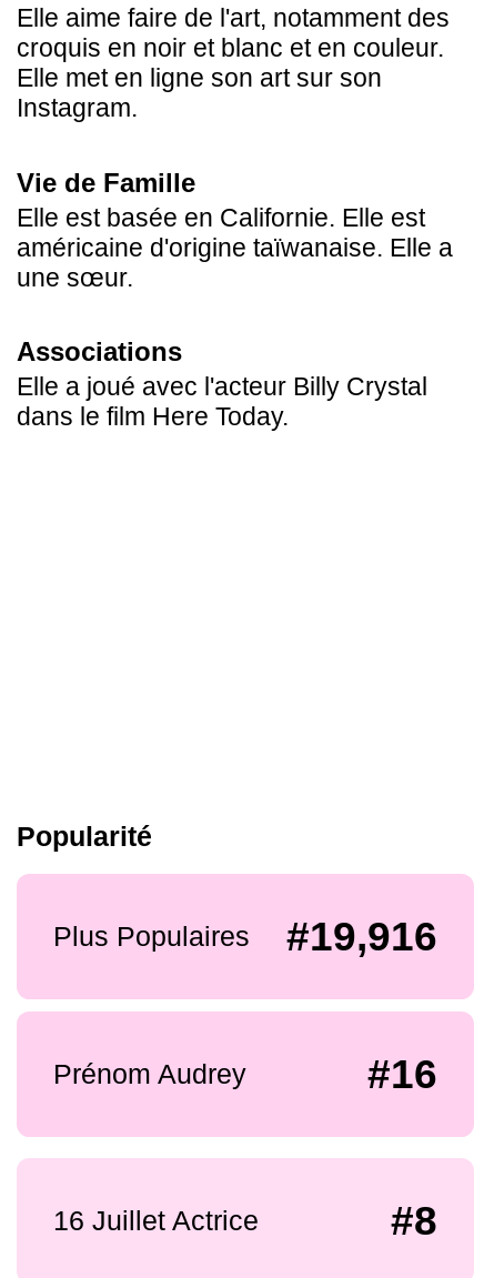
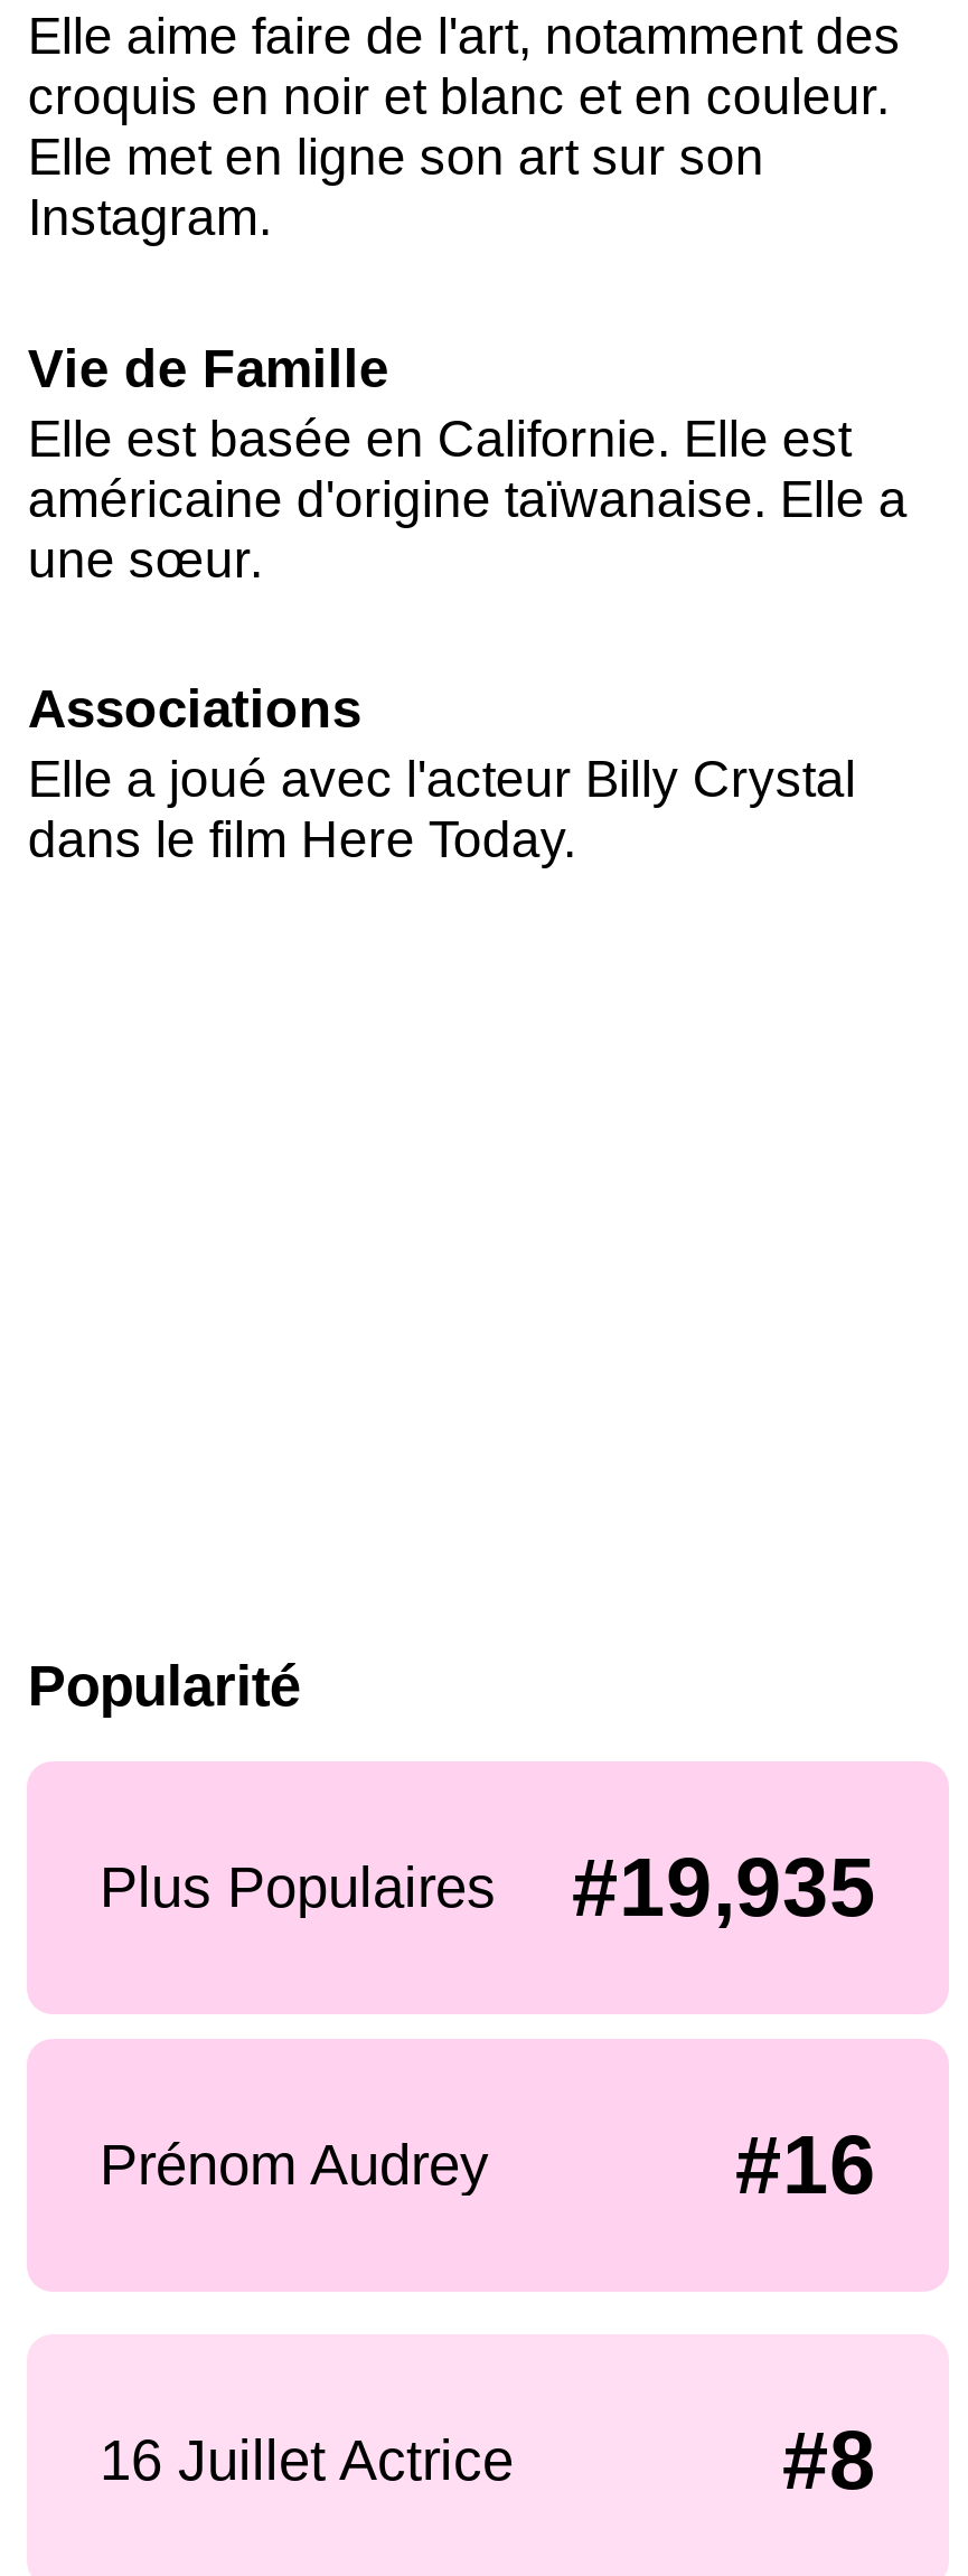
- Plus Populaires #19,916
+ Plus Populaires #19,935
